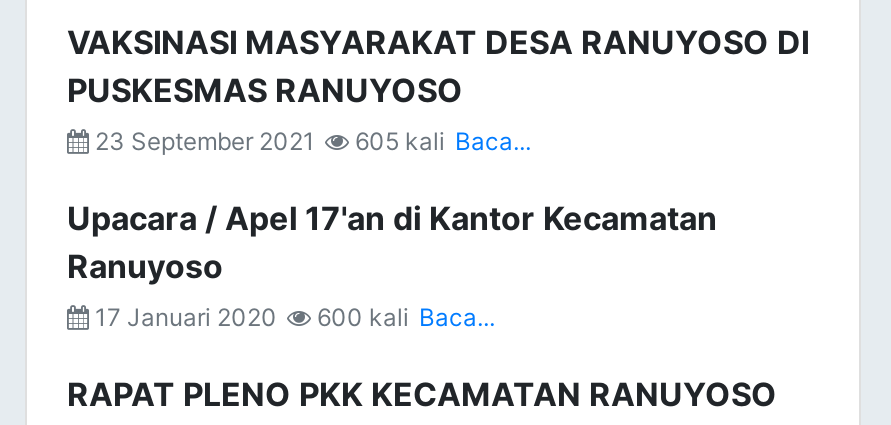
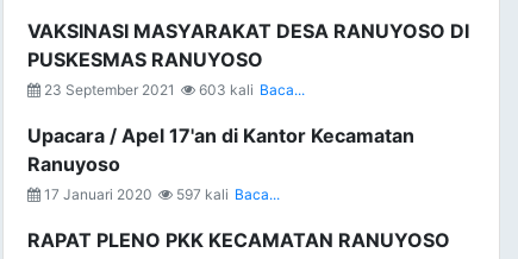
- 23 September 2021 605 kali Baca...
+ 23 September 2021 603 kali Baca...

- 17 Januari 2020 600 kali Baca...
+ 17 Januari 2020 597 kali Baca...
